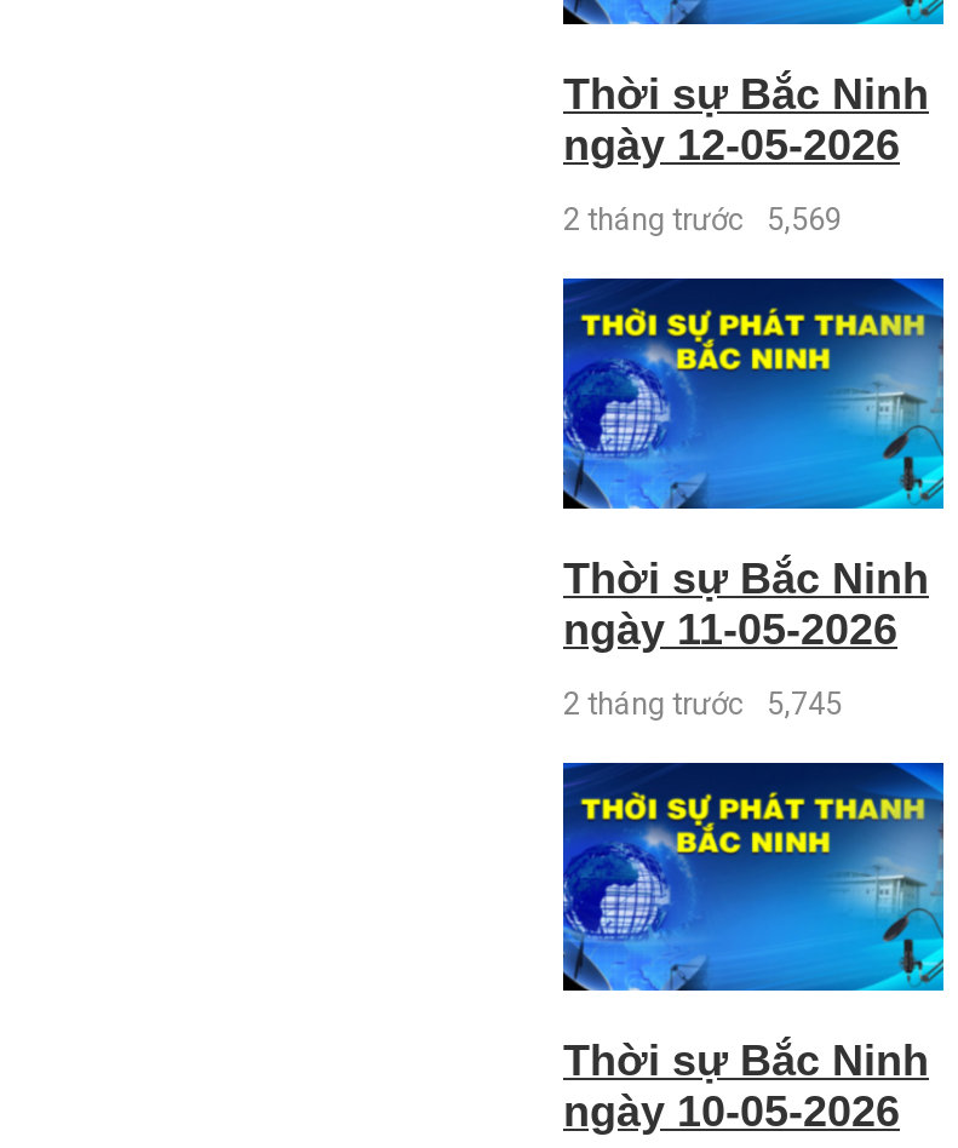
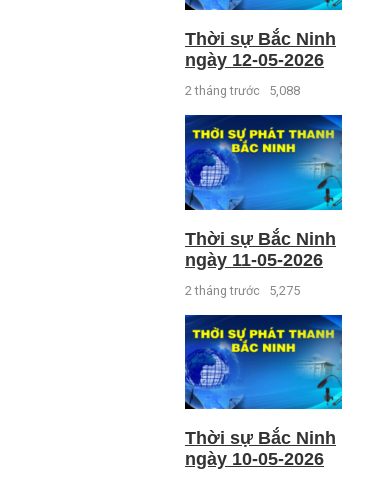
- 2 tháng trước 5,569
+ 2 tháng trước 5,088

- 2 tháng trước 5,745
+ 2 tháng trước 5,275
